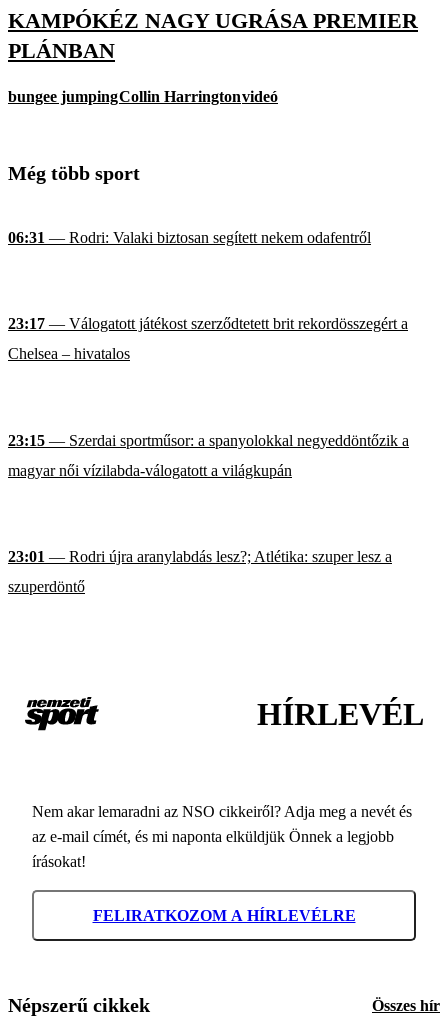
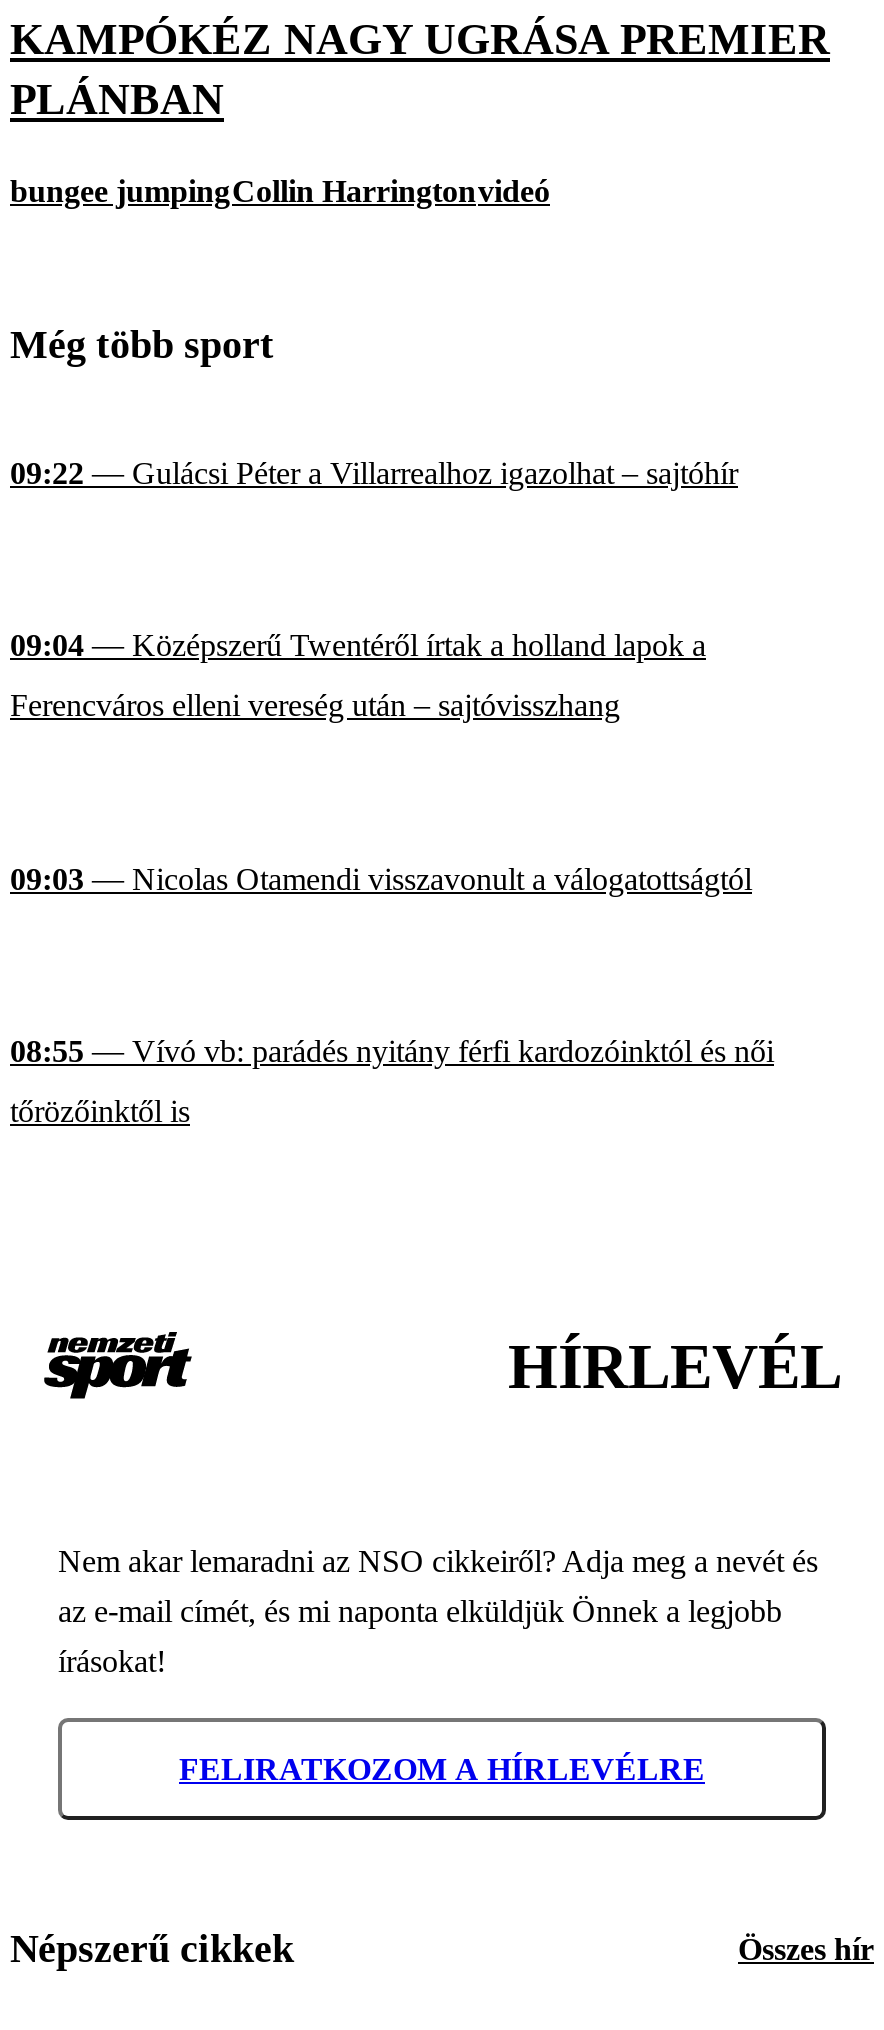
- 06:31 — Rodri: Valaki biztosan segített nekem odafentről
+ 09:22 — Gulácsi Péter a Villarrealhoz igazolhat – sajtóhír

- 23:17 — Válogatott játékost szerződtetett brit rekordösszegért a
- Chelsea – hivatalos
+ 09:04 — Középszerű Twentéről írtak a holland lapok a
+ Ferencváros elleni vereség után – sajtóvisszhang

- 23:15 — Szerdai sportműsor: a spanyolokkal negyeddöntőzik a
- magyar női vízilabda-válogatott a világkupán
+ 09:03 — Nicolas Otamendi visszavonult a válogatottságtól

- 23:01 — Rodri újra aranylabdás lesz?; Atlétika: szuper lesz a
- szuperdöntő
+ 08:55 — Vívó vb: parádés nyitány férfi kardozóinktól és női
+ tőrözőinktől is
